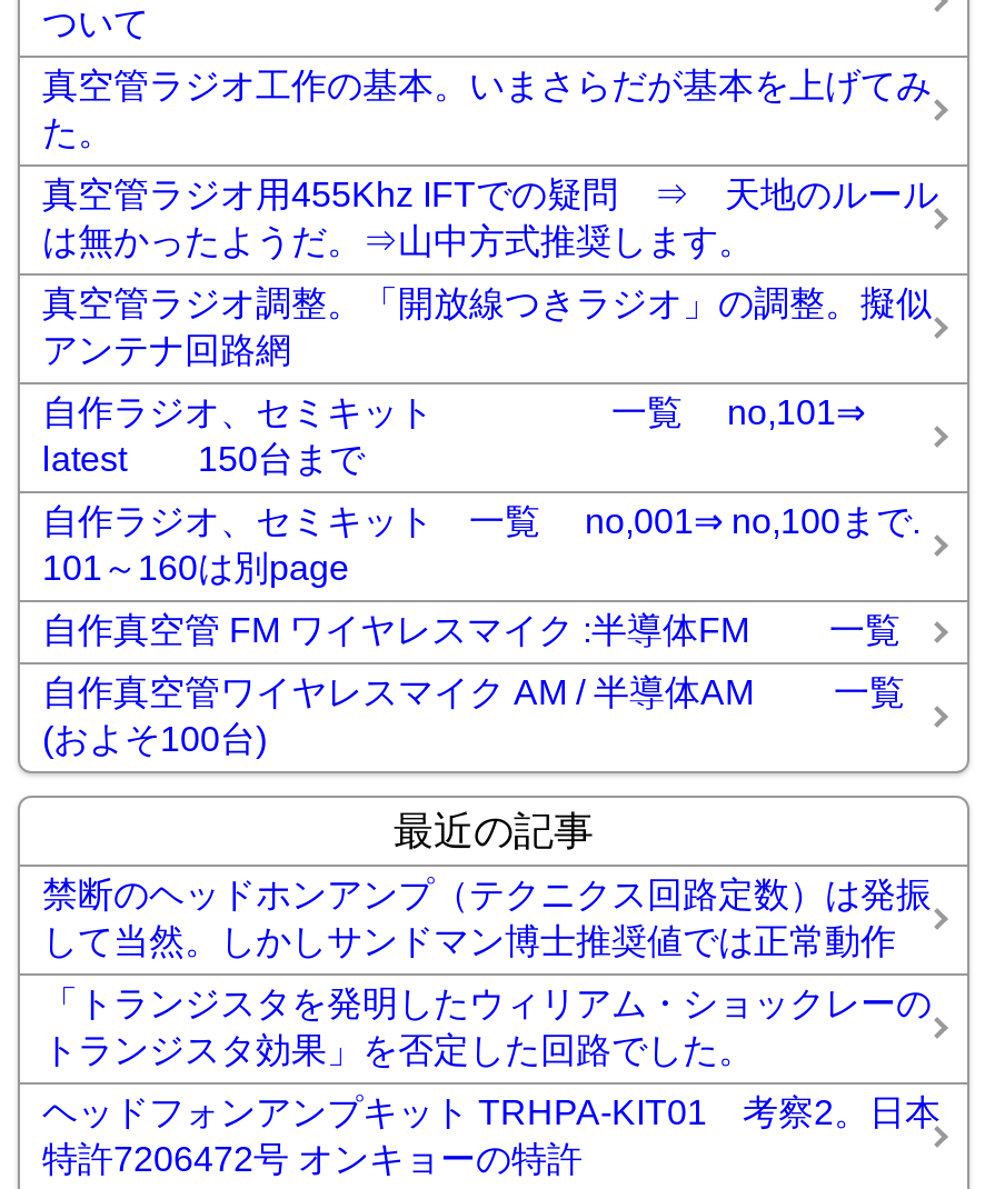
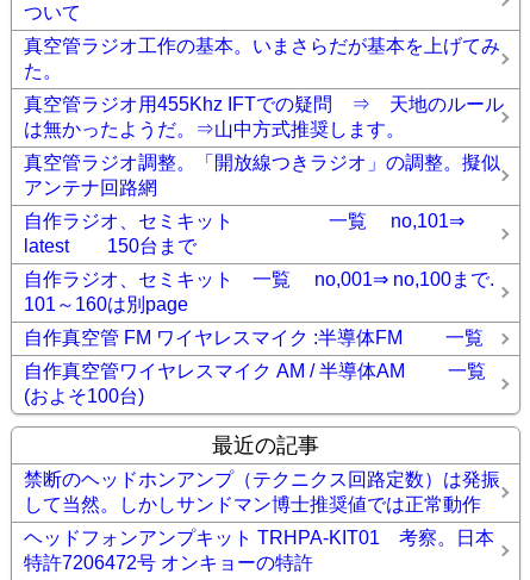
- 「トランジスタを発明したウィリアム・ショックレーの
- トランジスタ効果」を否定した回路でした。
- ヘッドフォンアンプキット TRHPA-KIT01 考察2。日本
+ ヘッドフォンアンプキット TRHPA-KIT01 考察。日本
